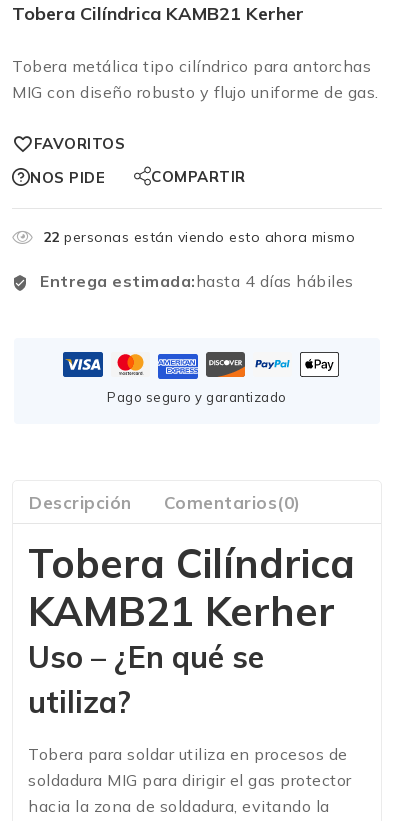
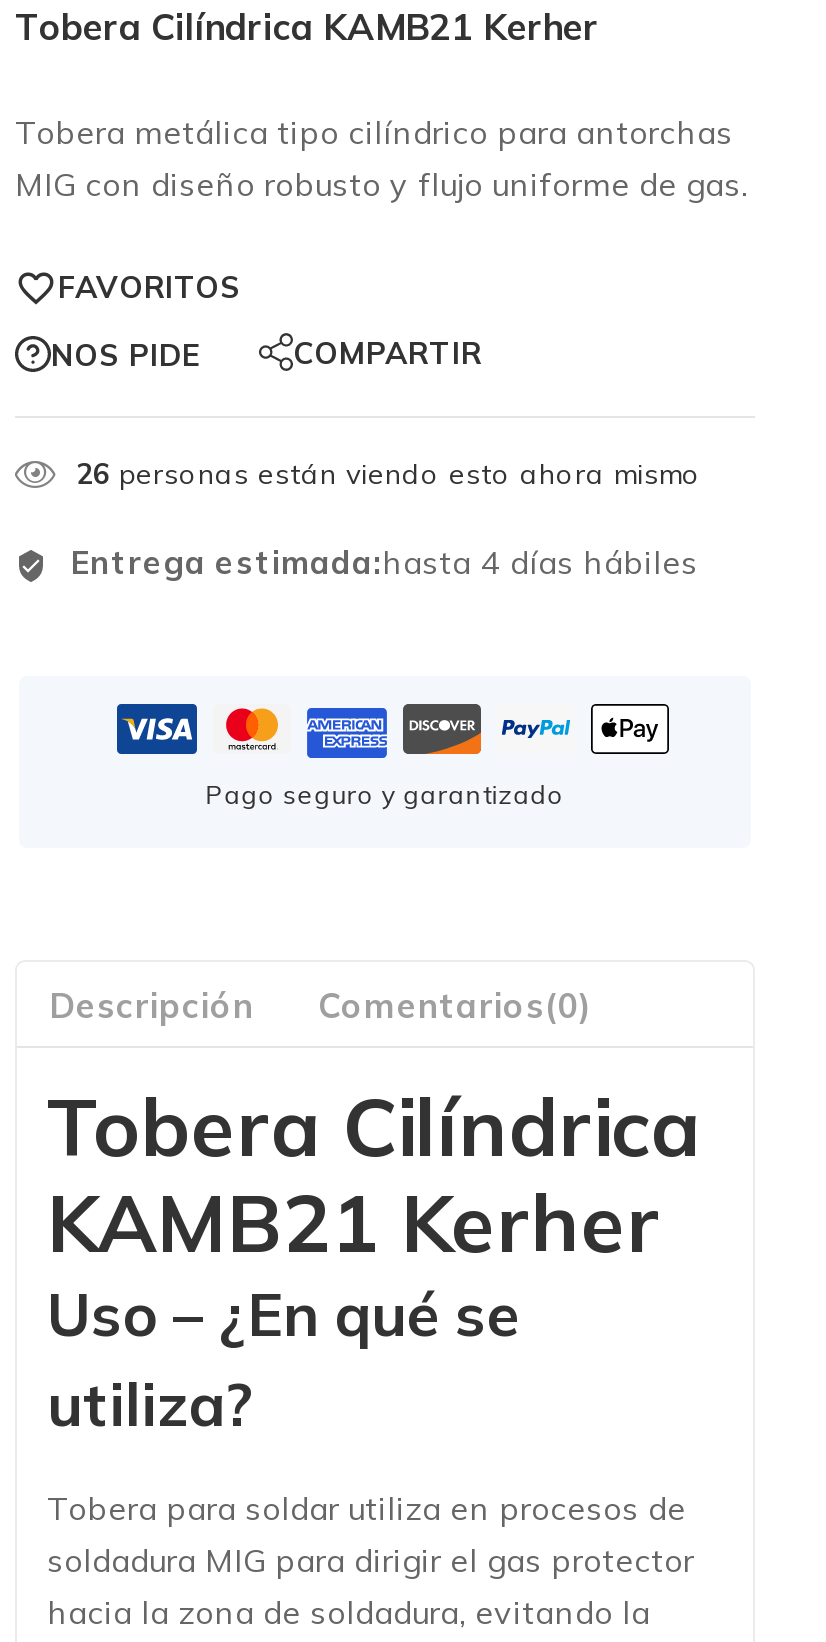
- 22 personas están viendo esto ahora mismo
+ 26 personas están viendo esto ahora mismo
